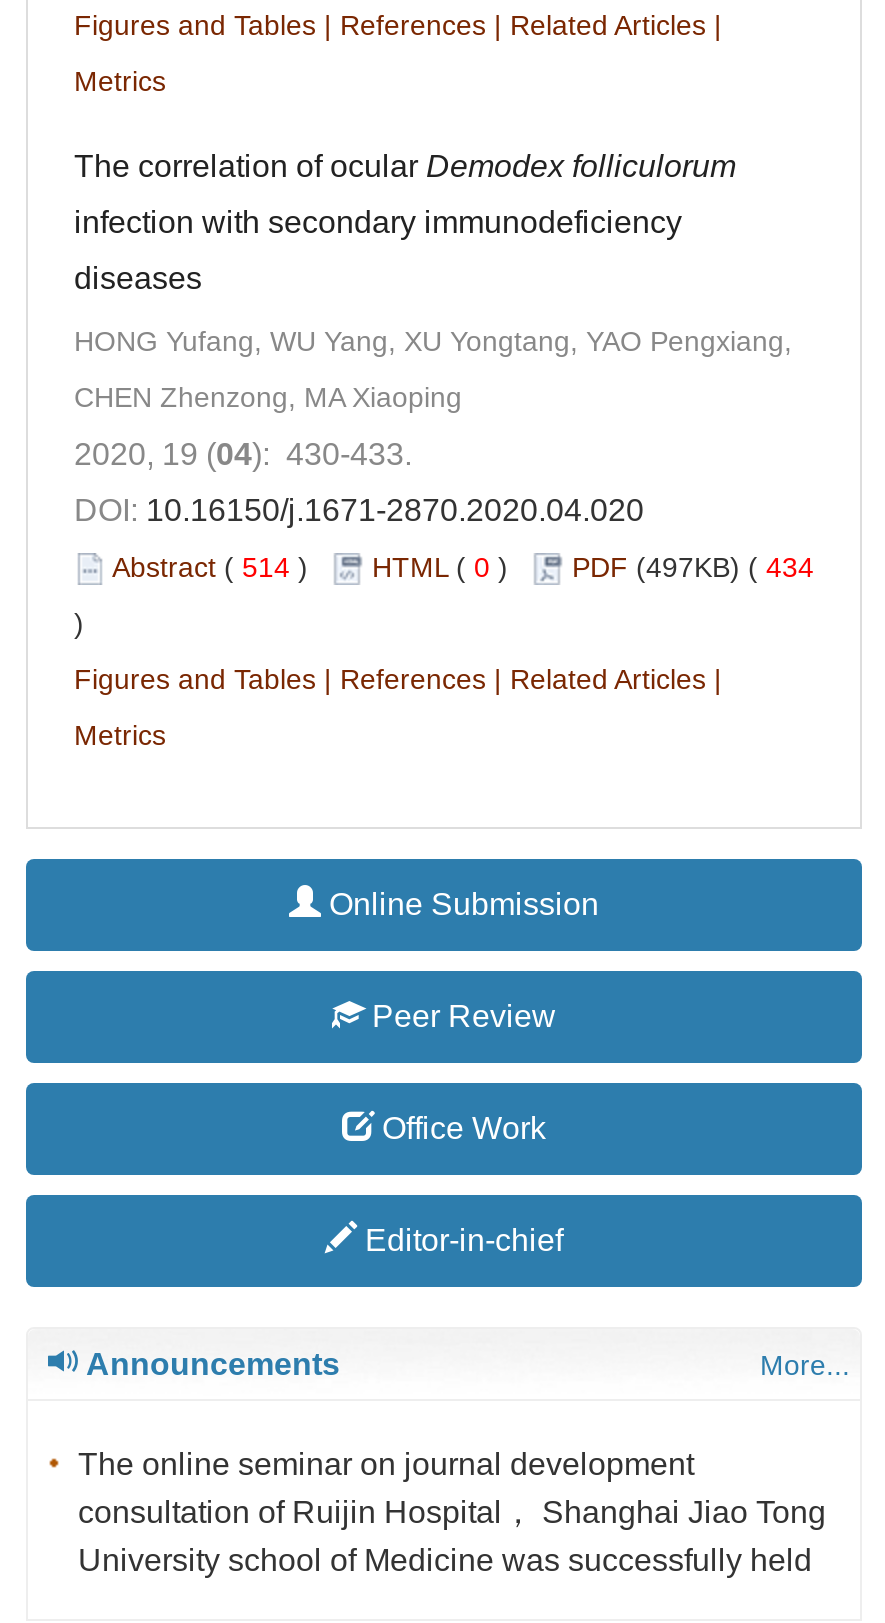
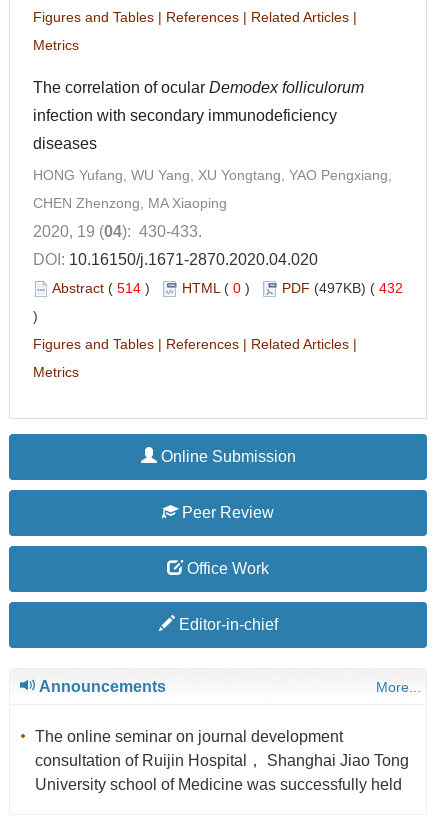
- Abstract (514) HTML (0) PDF (497KB) (434
+ Abstract (514) HTML (0) PDF (497KB) (432
